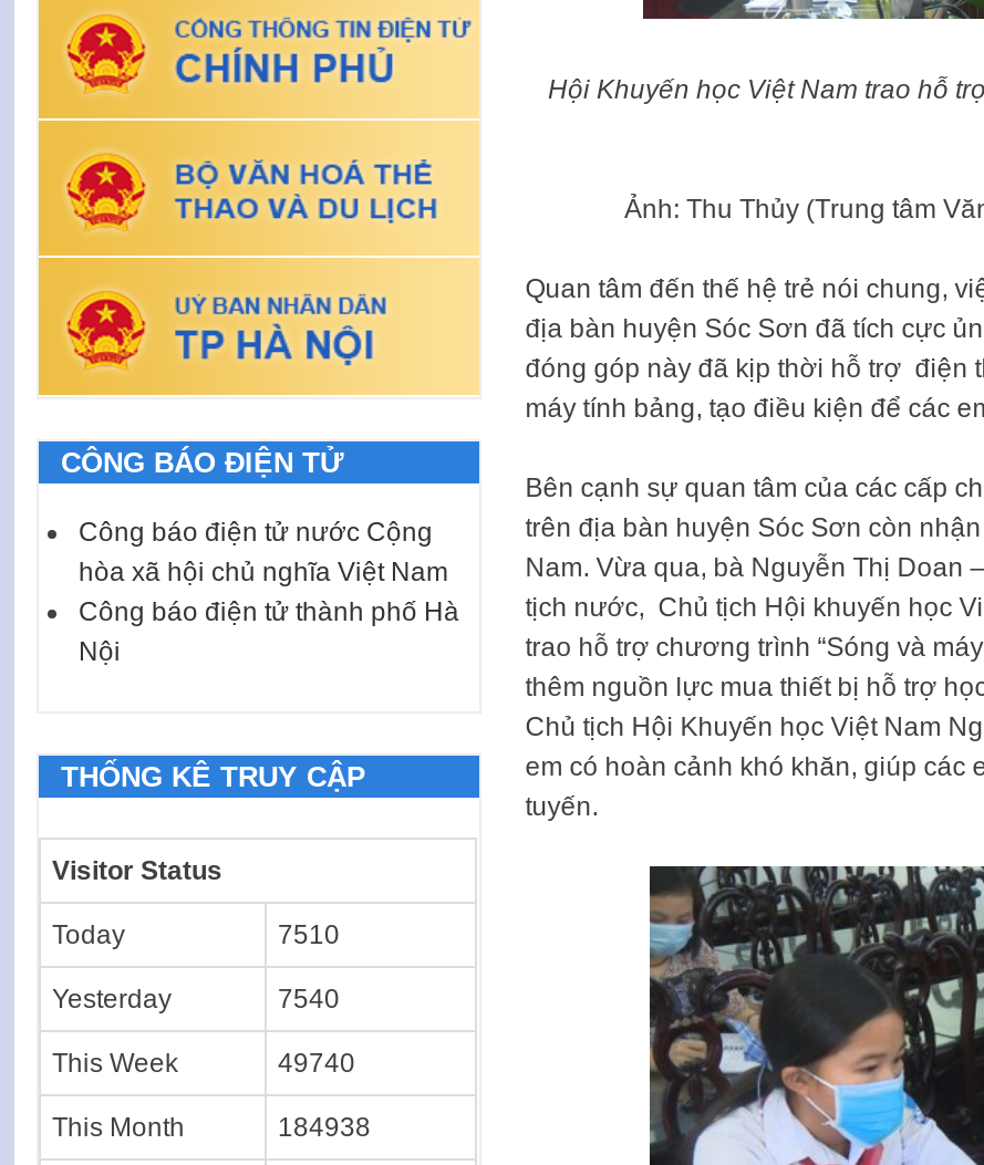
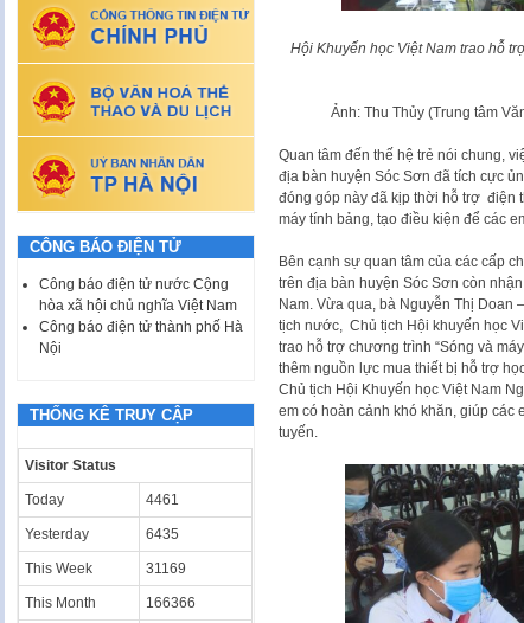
- 7510
+ 4461

- 7540
+ 6435

- 49740
+ 31169

- 184938
+ 166366
